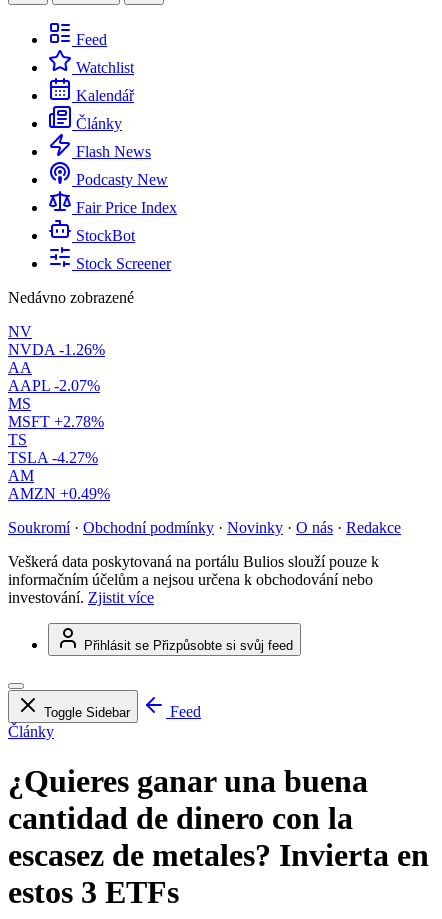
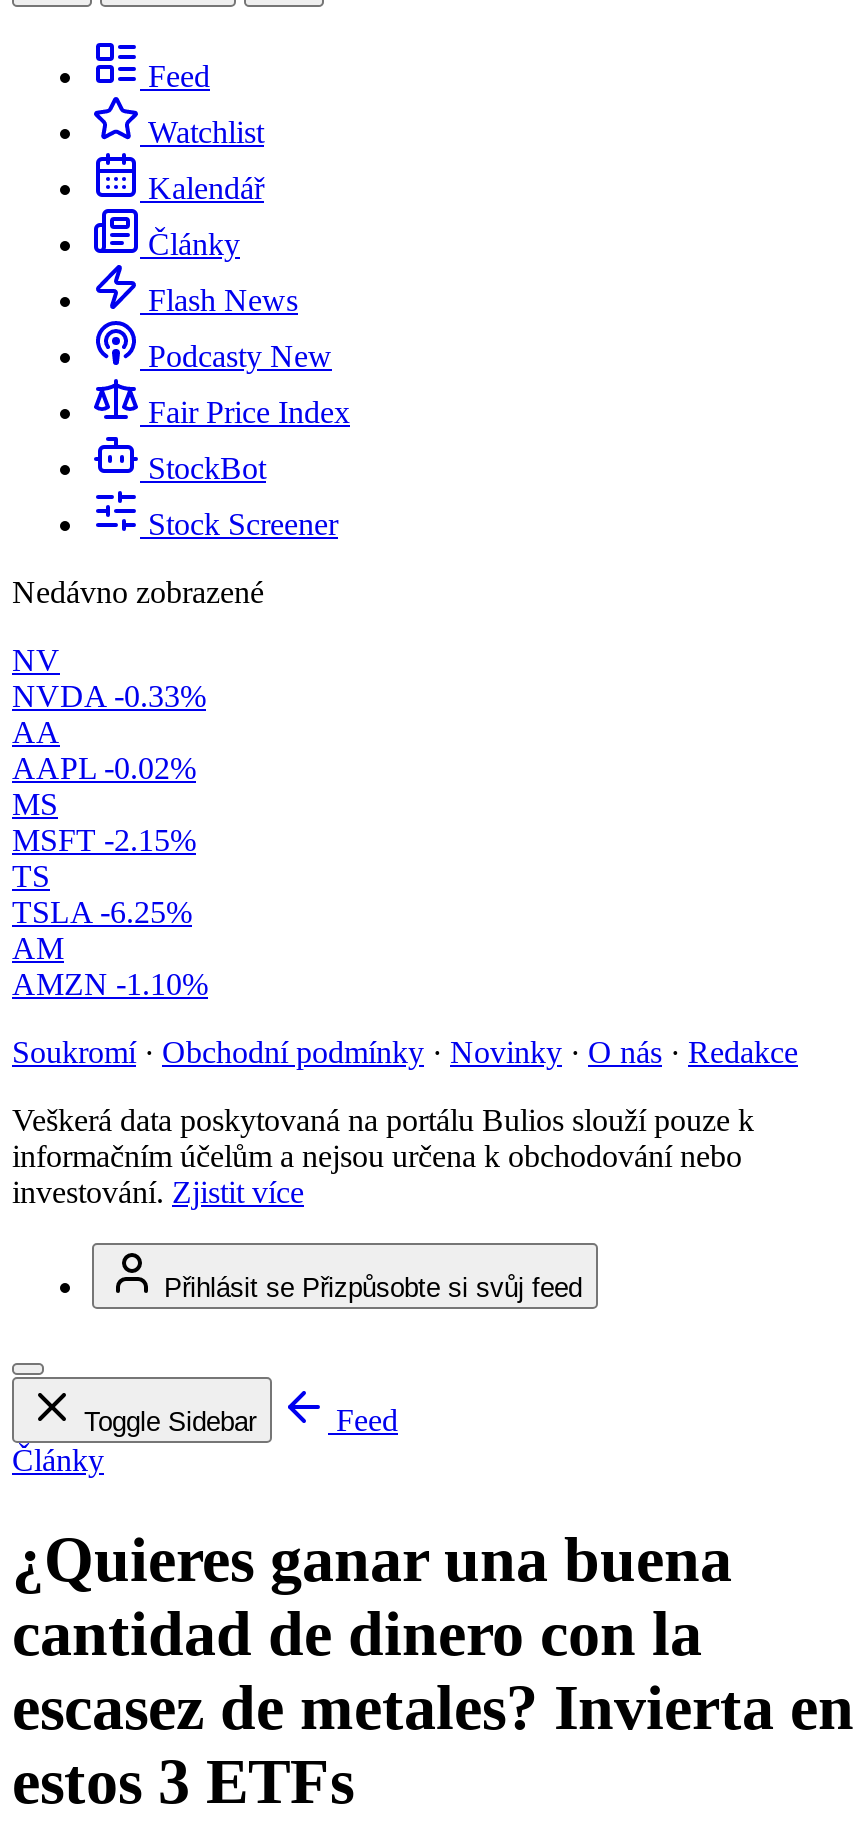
- NVDA -1.26%
+ NVDA -0.33%

- AAPL -2.07%
+ AAPL -0.02%

- MSFT +2.78%
+ MSFT -2.15%

- TSLA -4.27%
+ TSLA -6.25%

- AMZN +0.49%
+ AMZN -1.10%
